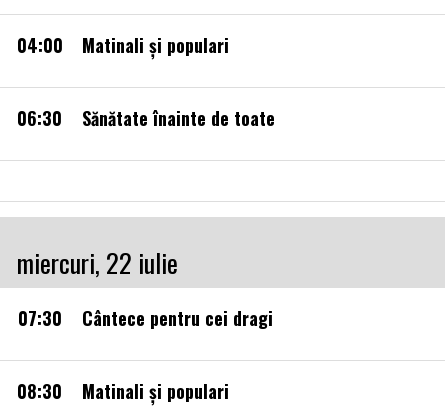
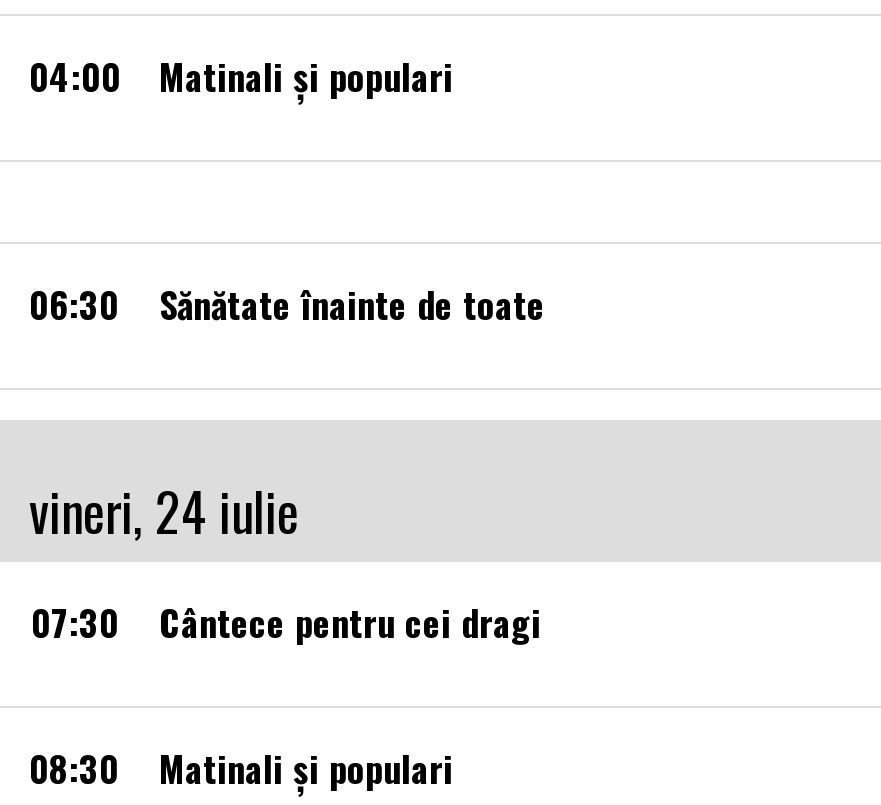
moved down: 06:30 | Sănătate înainte de toate

- miercuri, 22 iulie
+ vineri, 24 iulie
